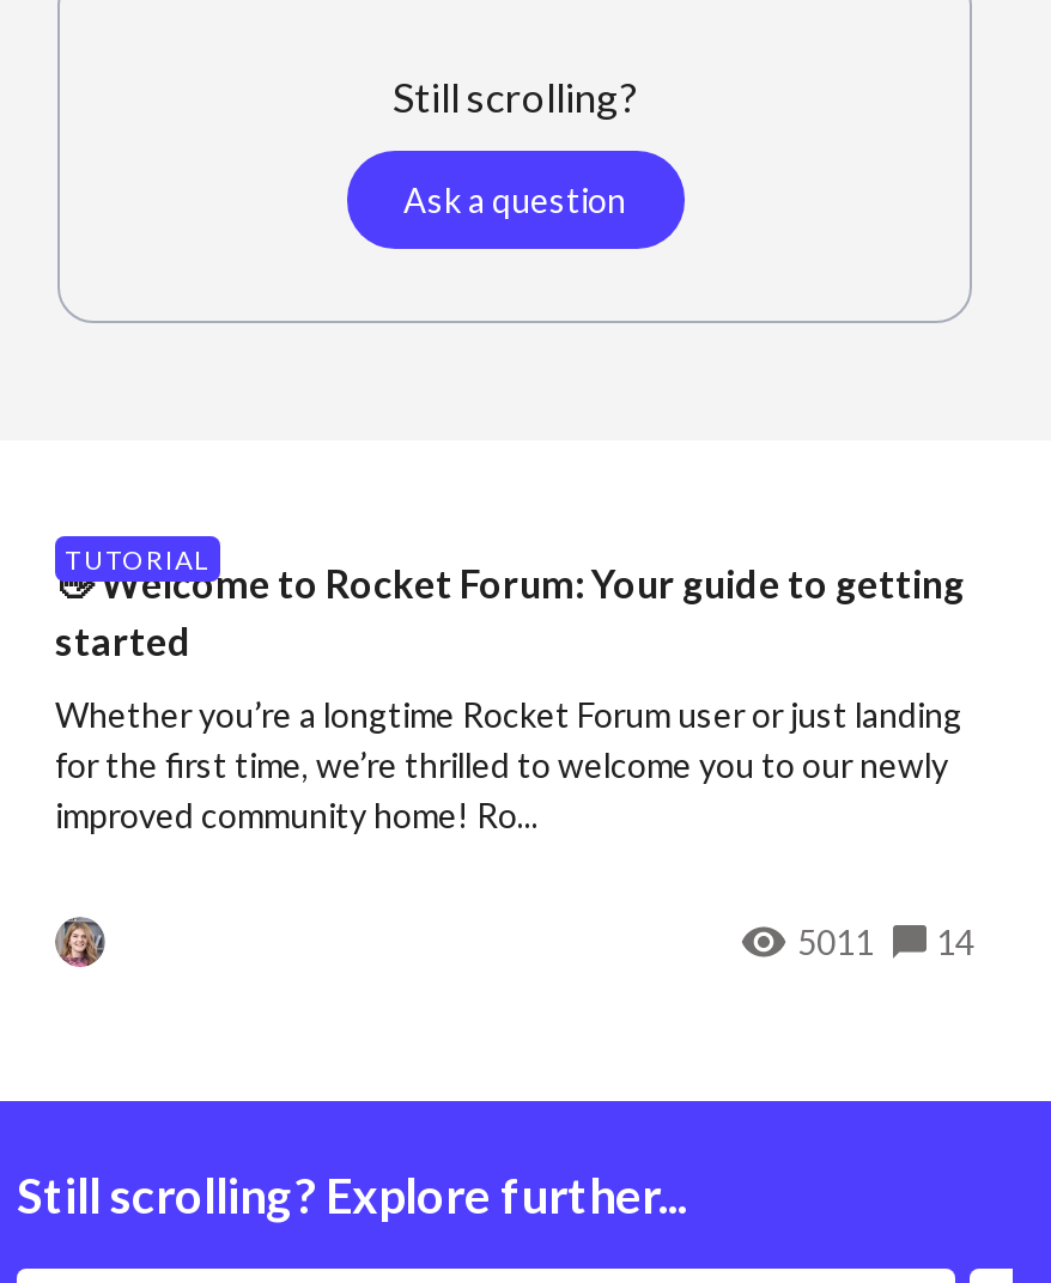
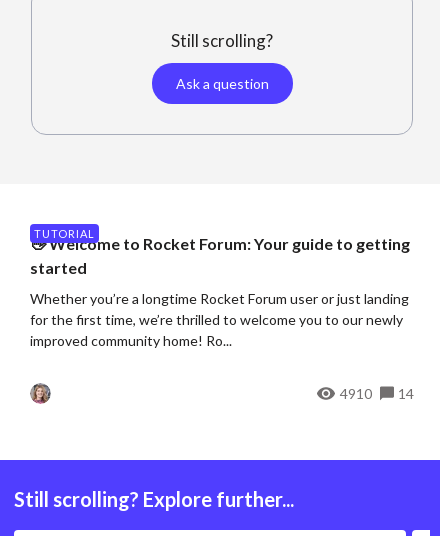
- 5011 14
+ 4910 14
